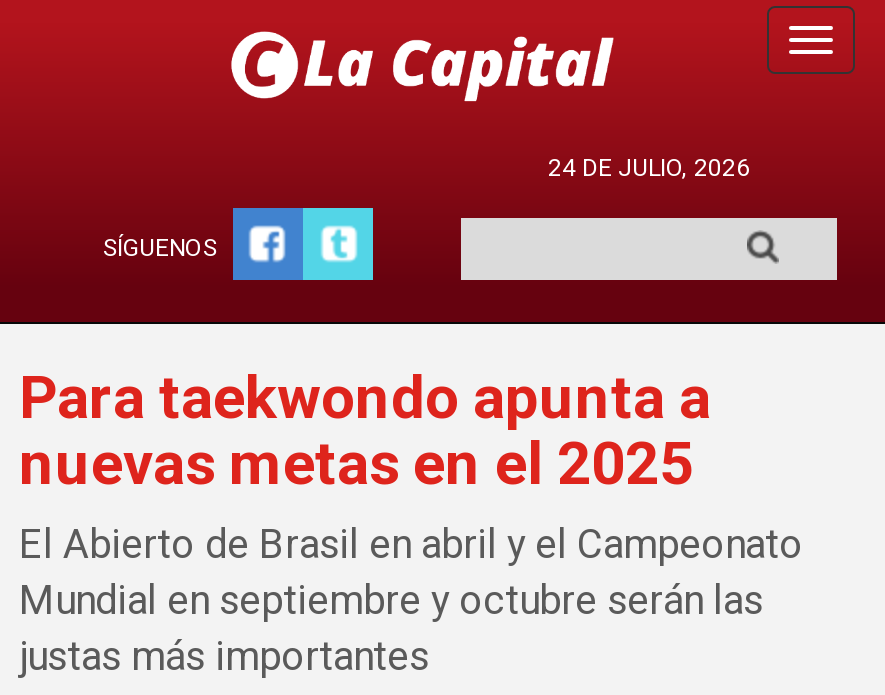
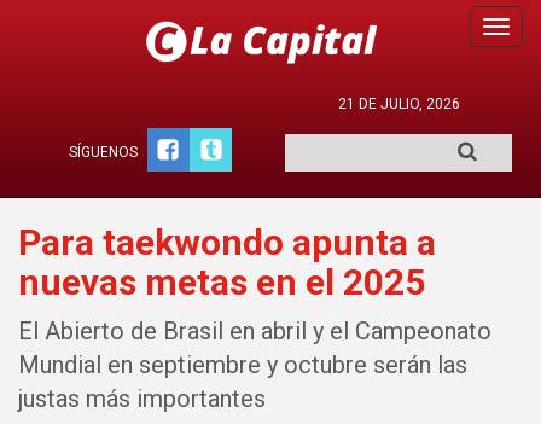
- 24 DE JULIO, 2026
+ 21 DE JULIO, 2026
